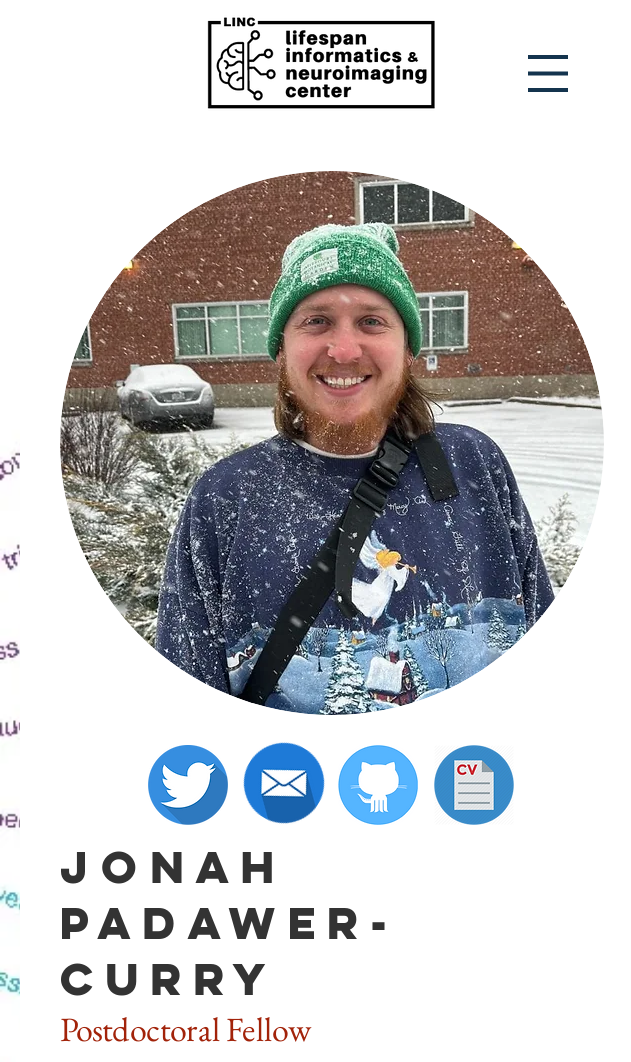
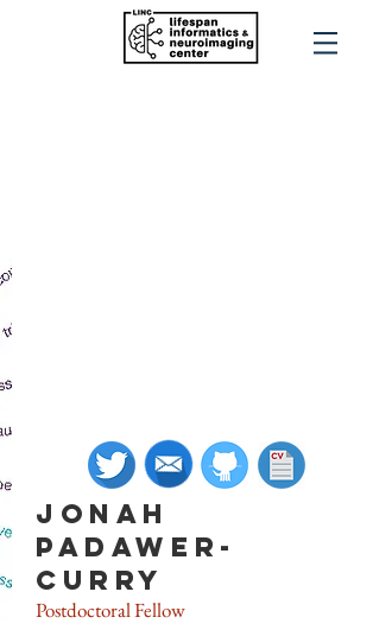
- [image]
